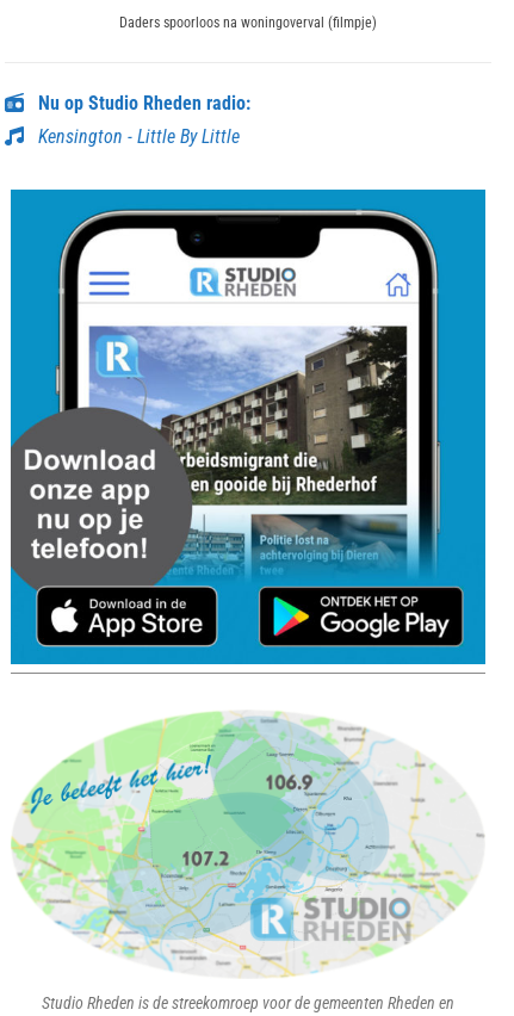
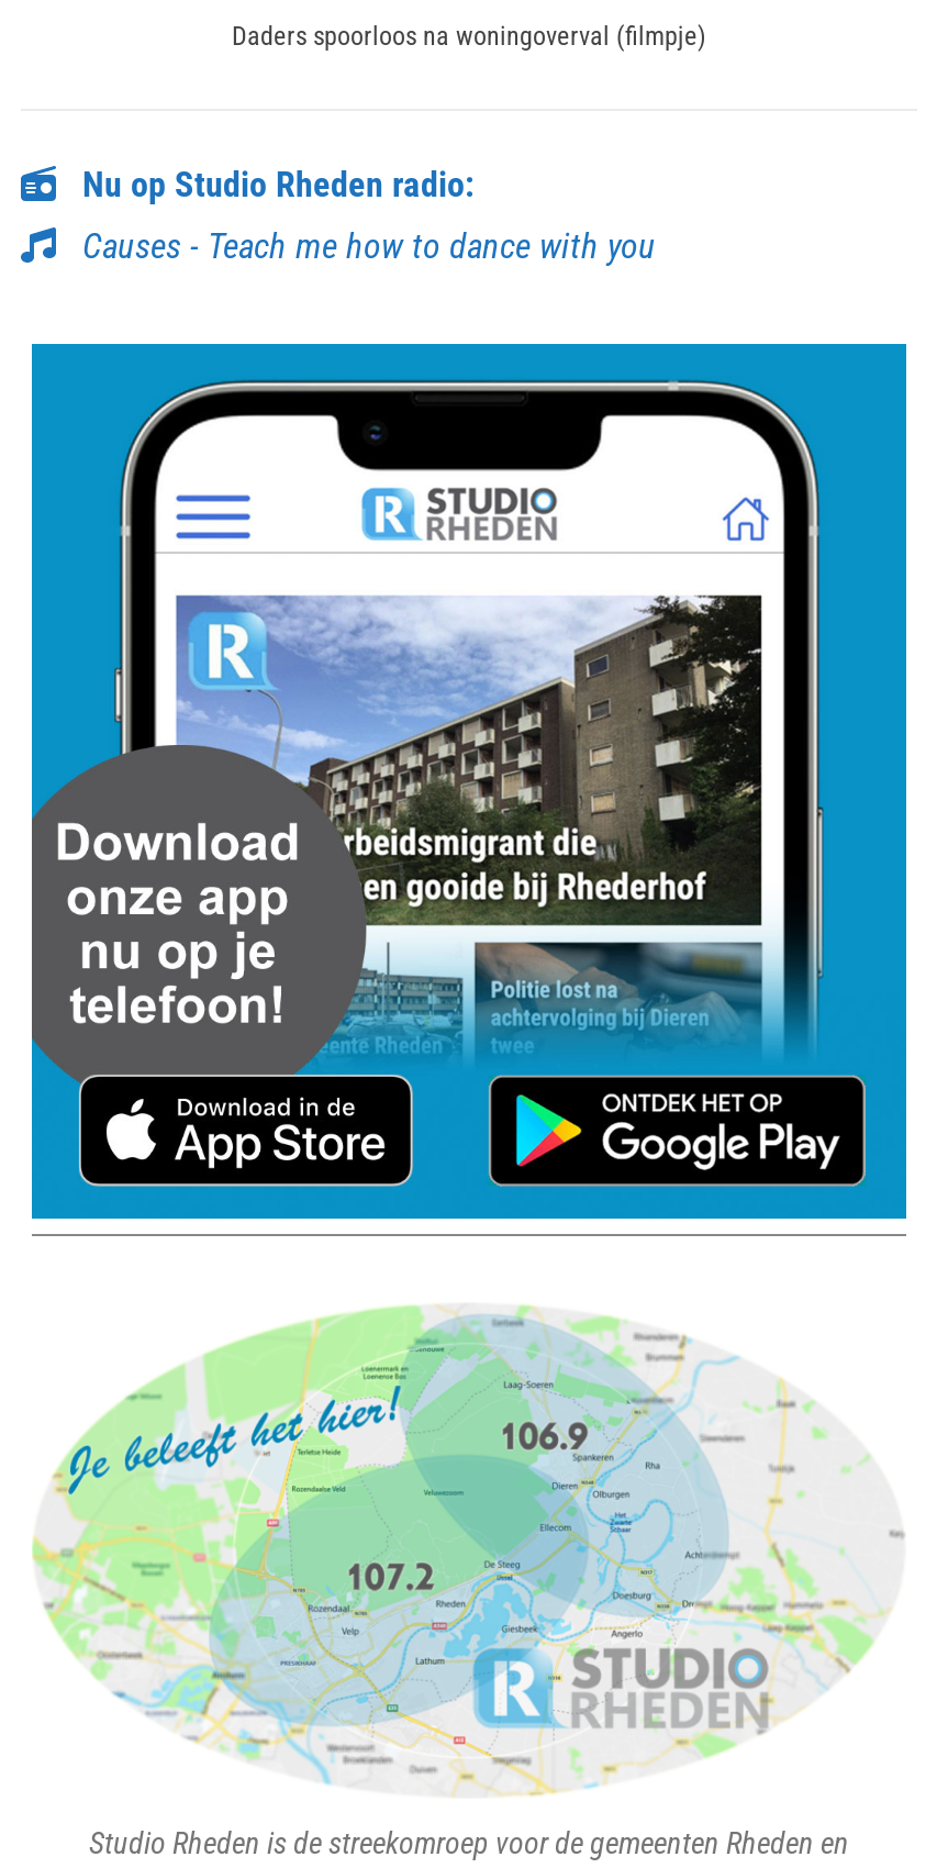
- Kensington - Little By Little
+ Causes - Teach me how to dance with you
